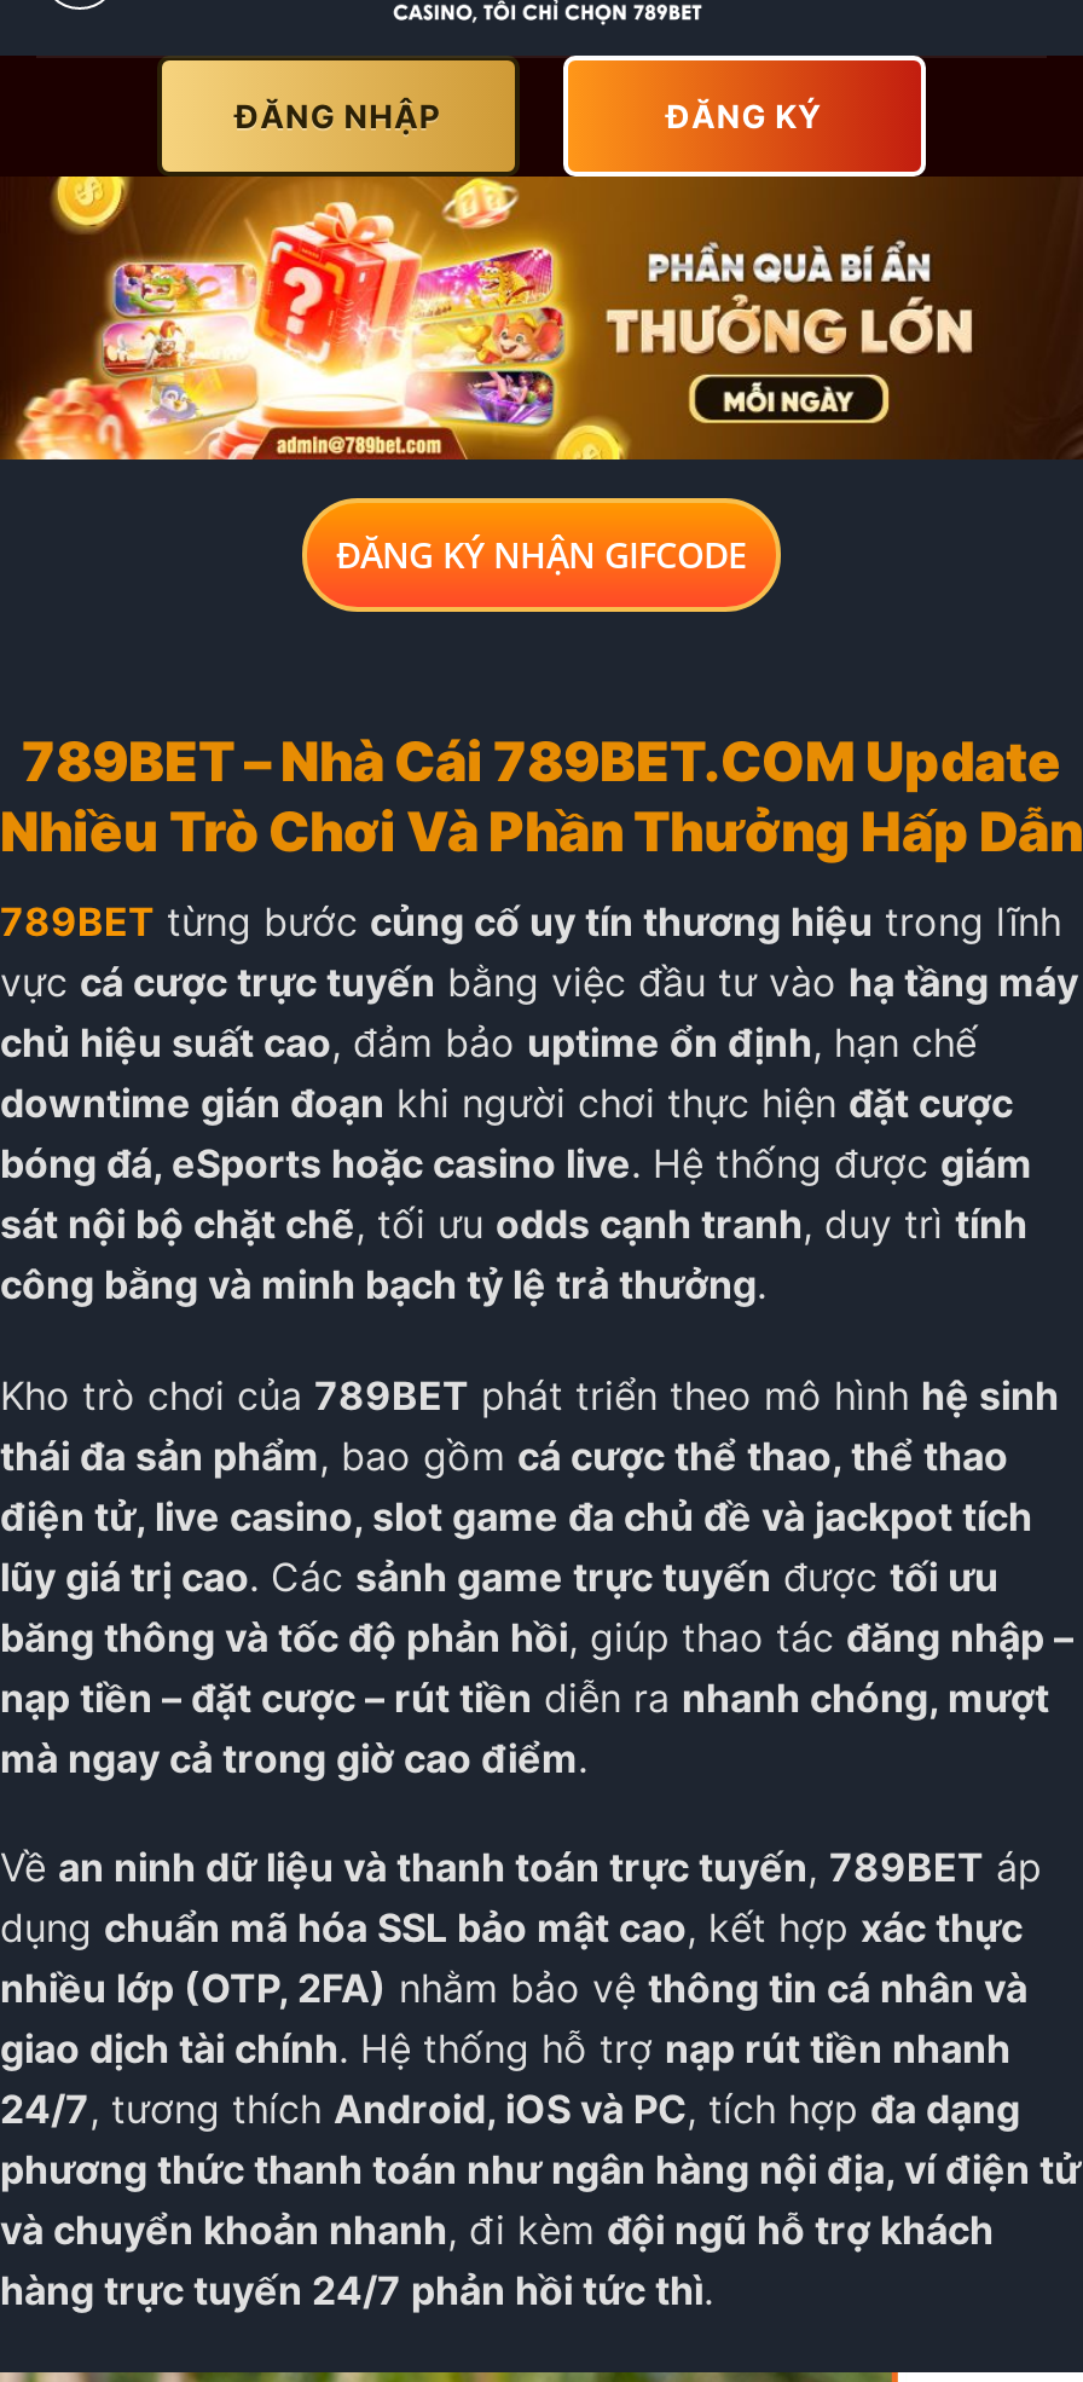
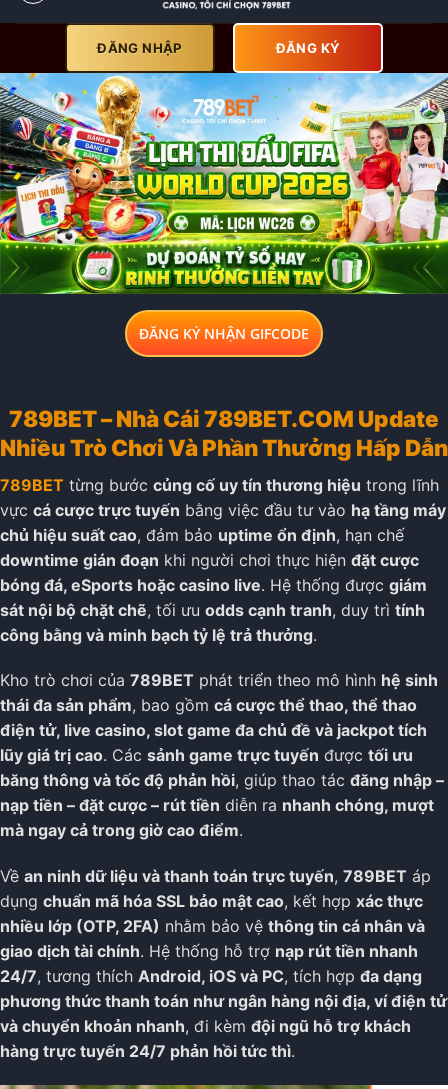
- [image]
+ [image]
